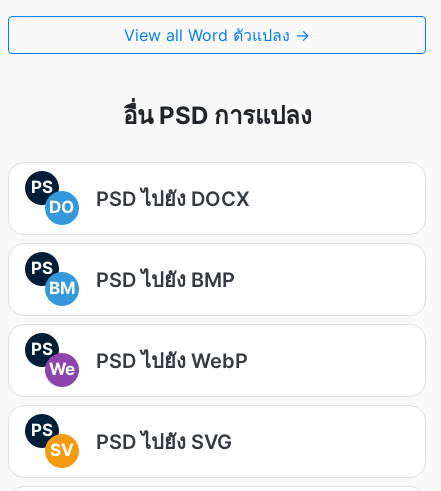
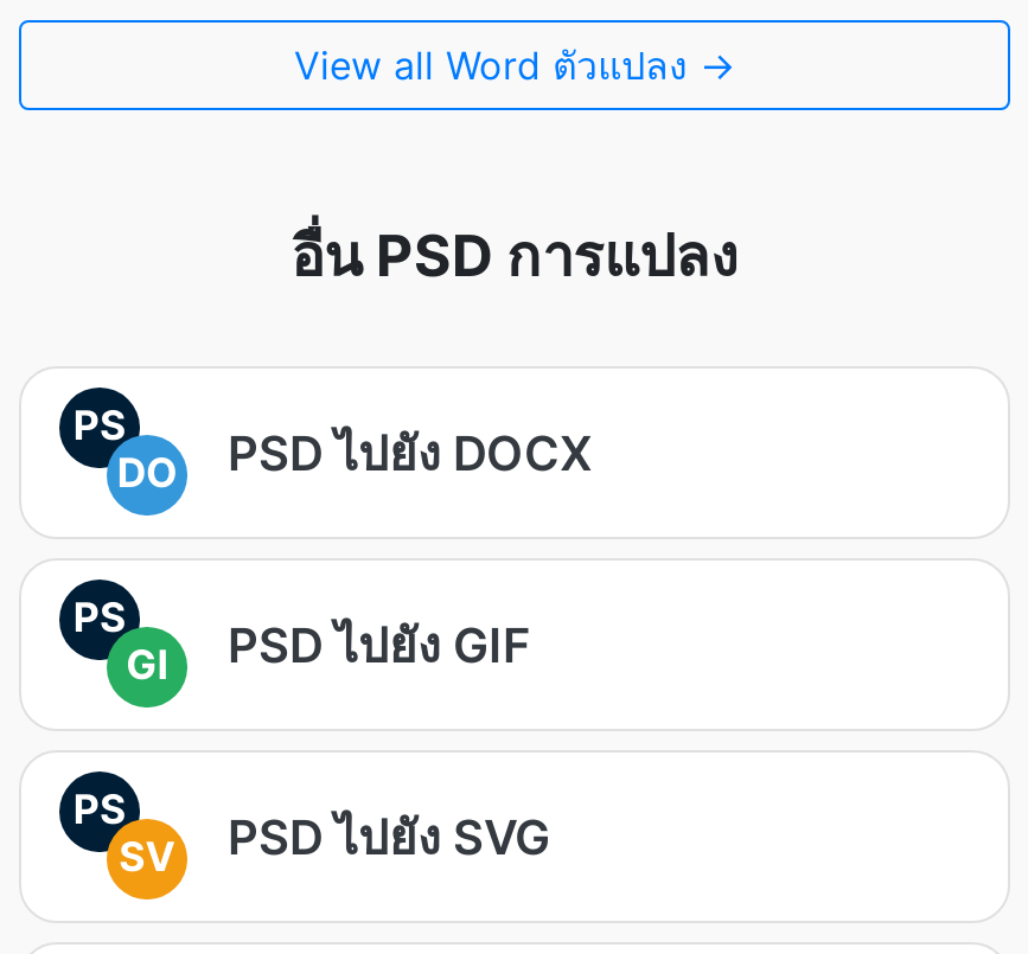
- BM
- PSD ไปยัง BMP
- PS
- We
- PSD ไปยัง WebP
+ GI
+ PSD ไปยัง GIF
